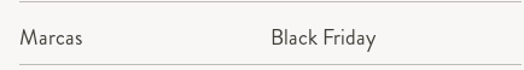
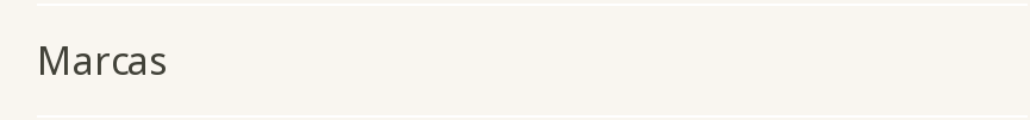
- Black Friday
